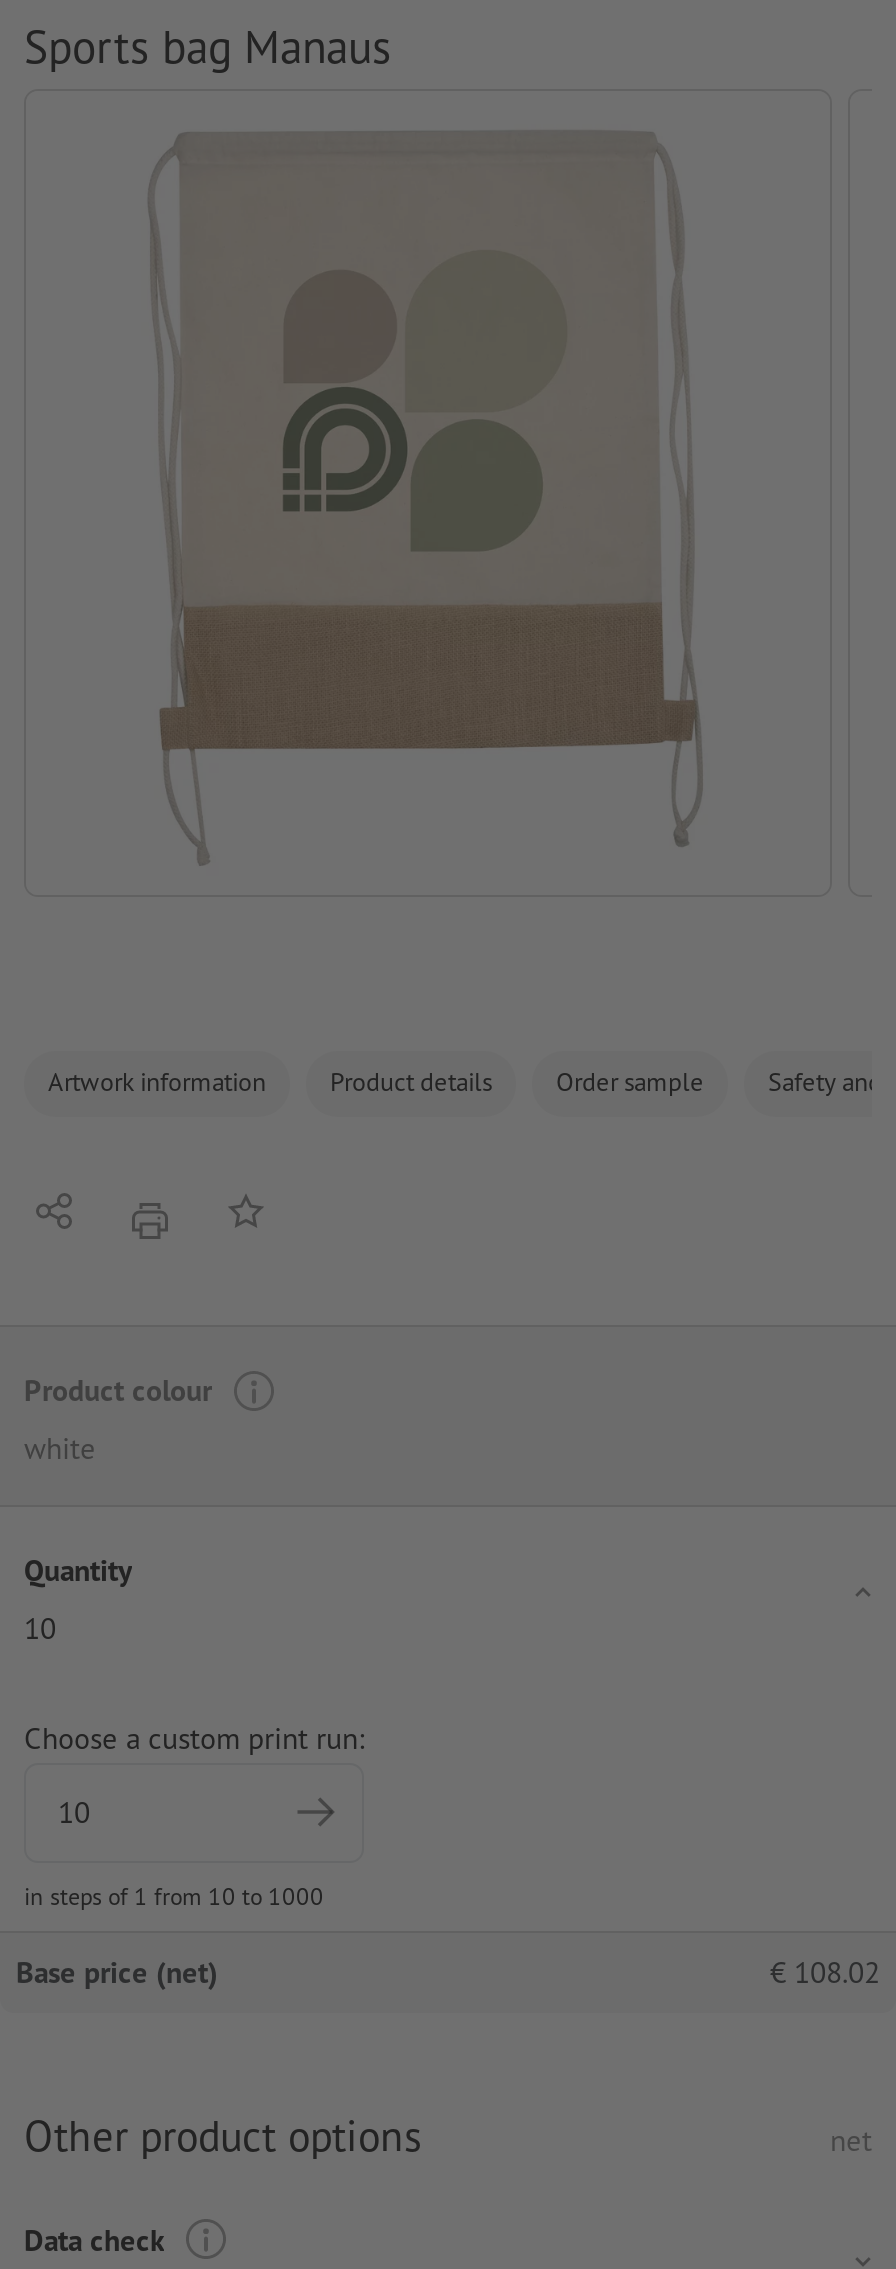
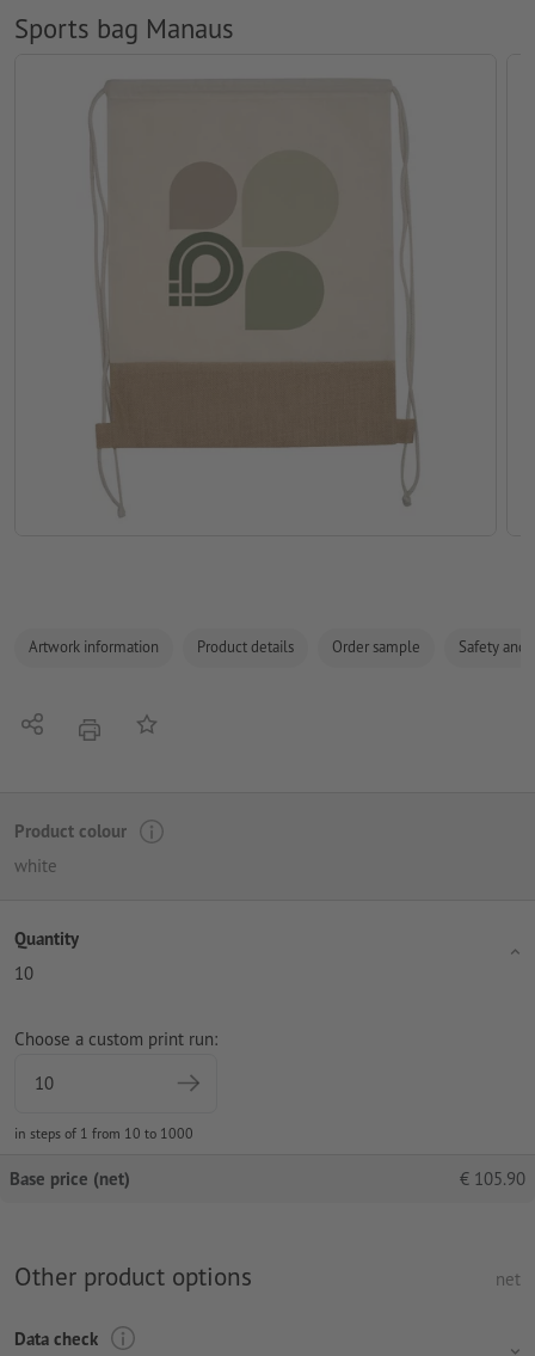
- €108.02
+ €105.90
